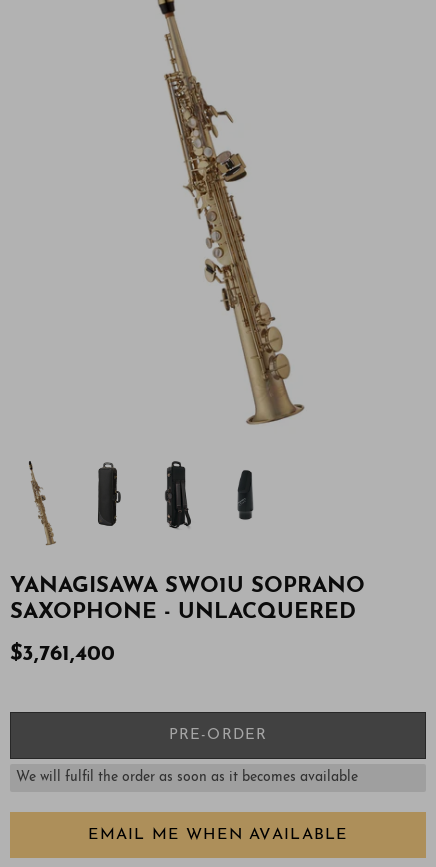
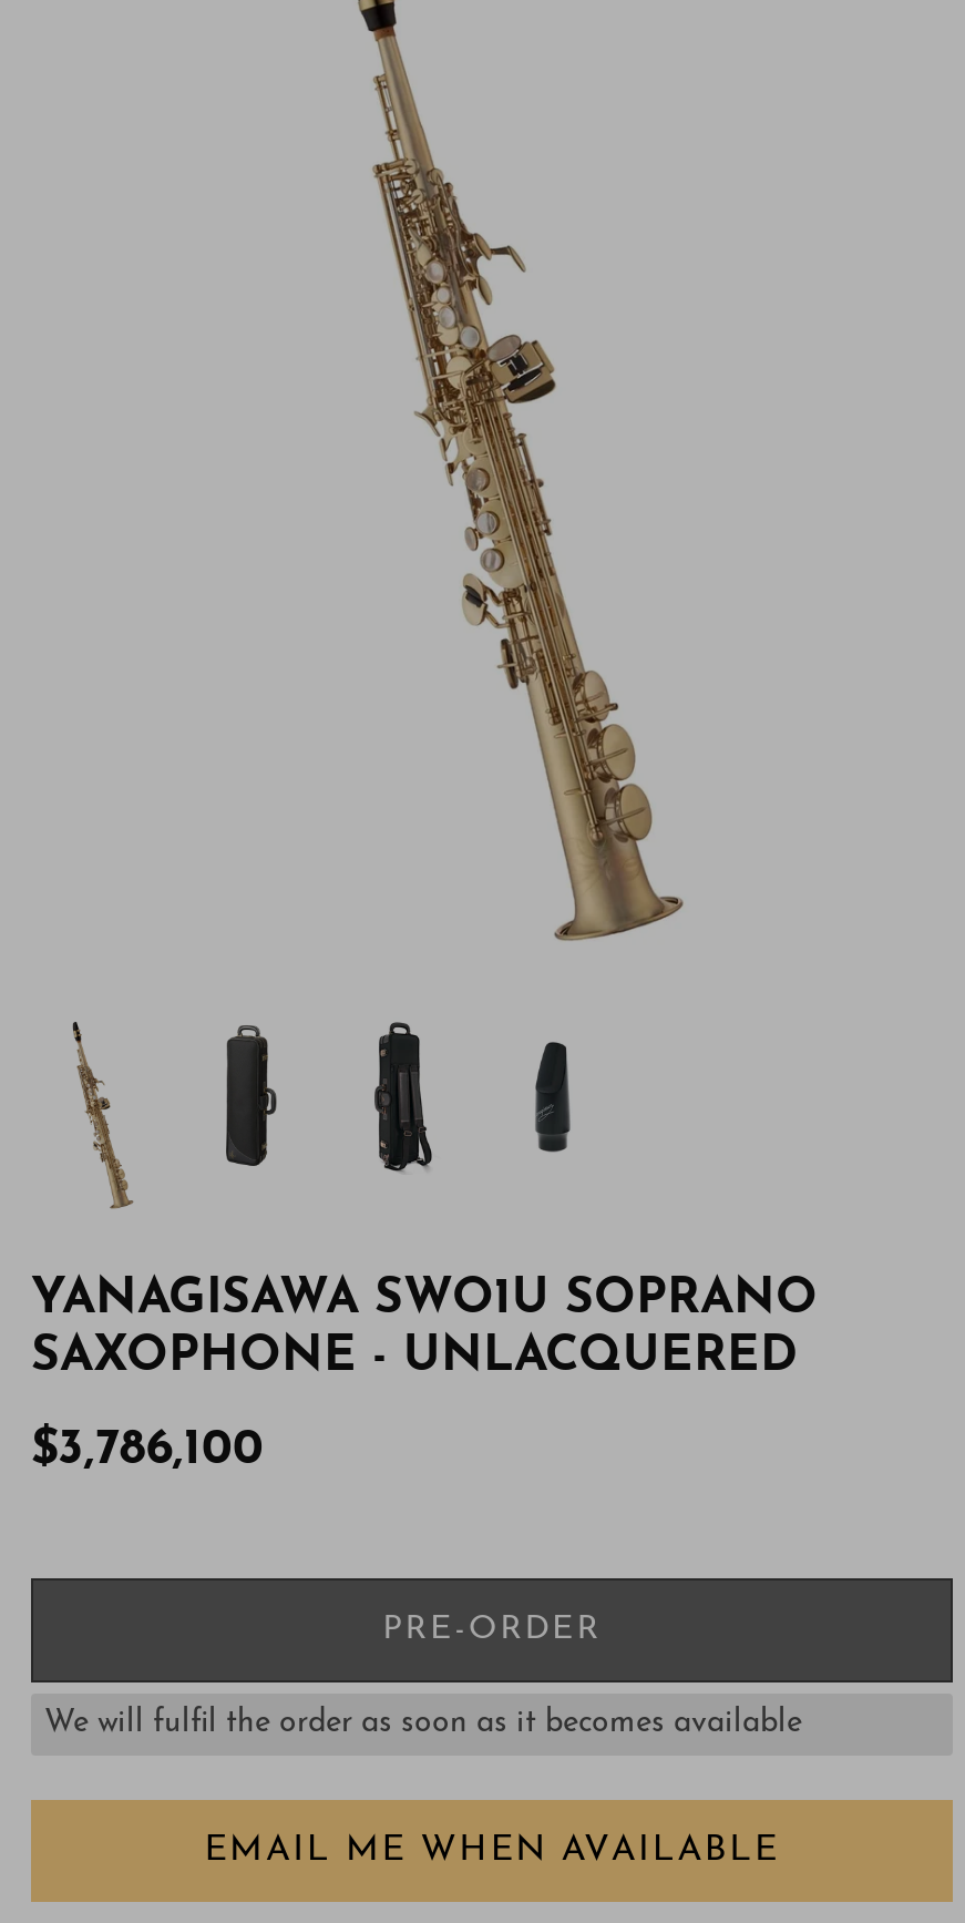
- $3,761,400
+ $3,786,100
